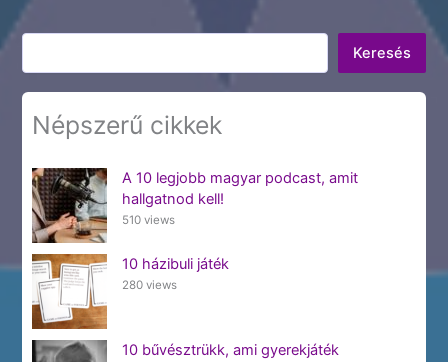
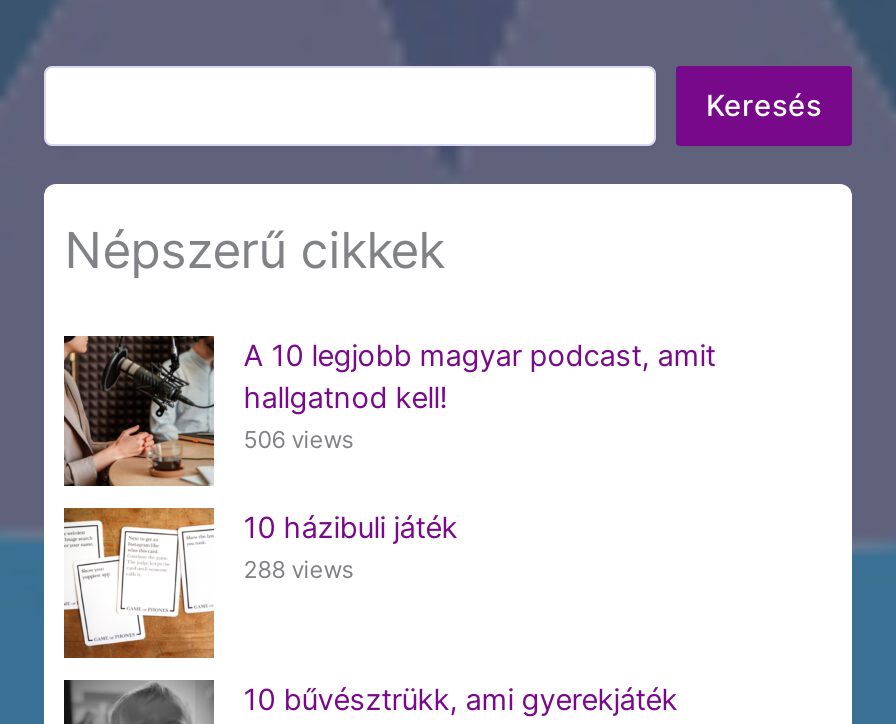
- 510 views
+ 506 views

- 280 views
+ 288 views
